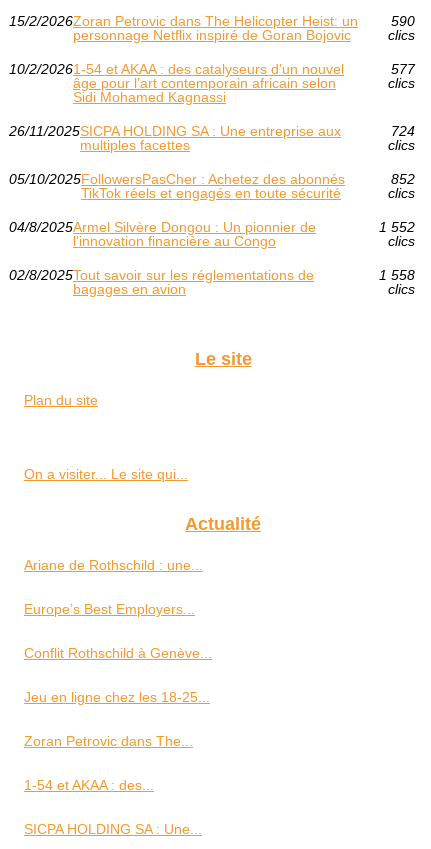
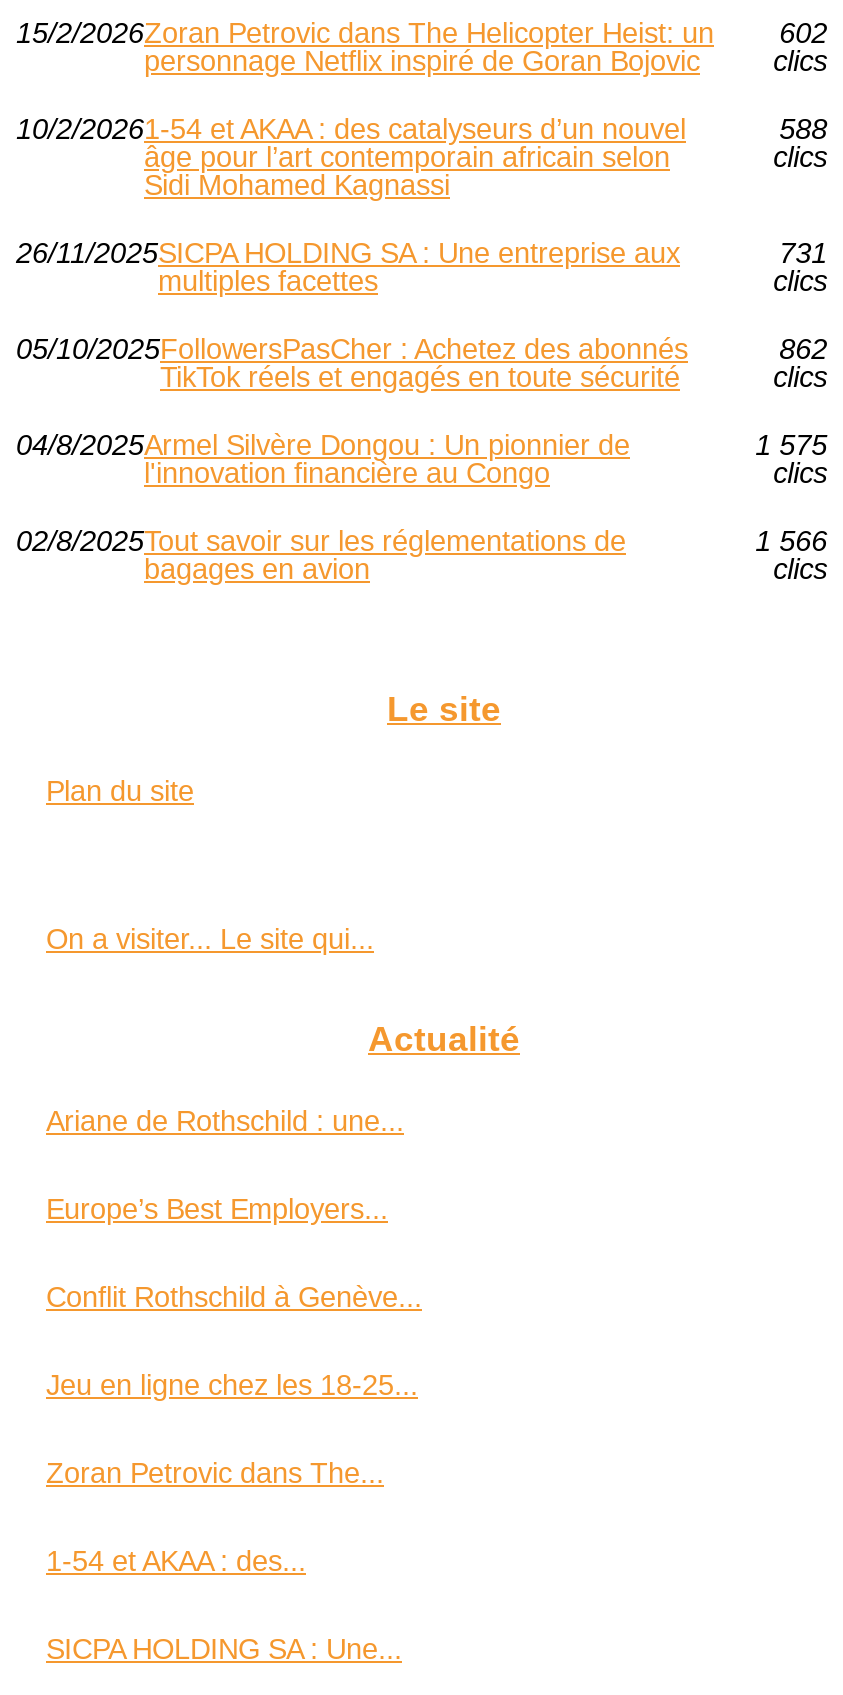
- 590
+ 602

- 577
+ 588

- 724
+ 731

- 852
+ 862

- 1 552
+ 1 575

- 1 558
+ 1 566
